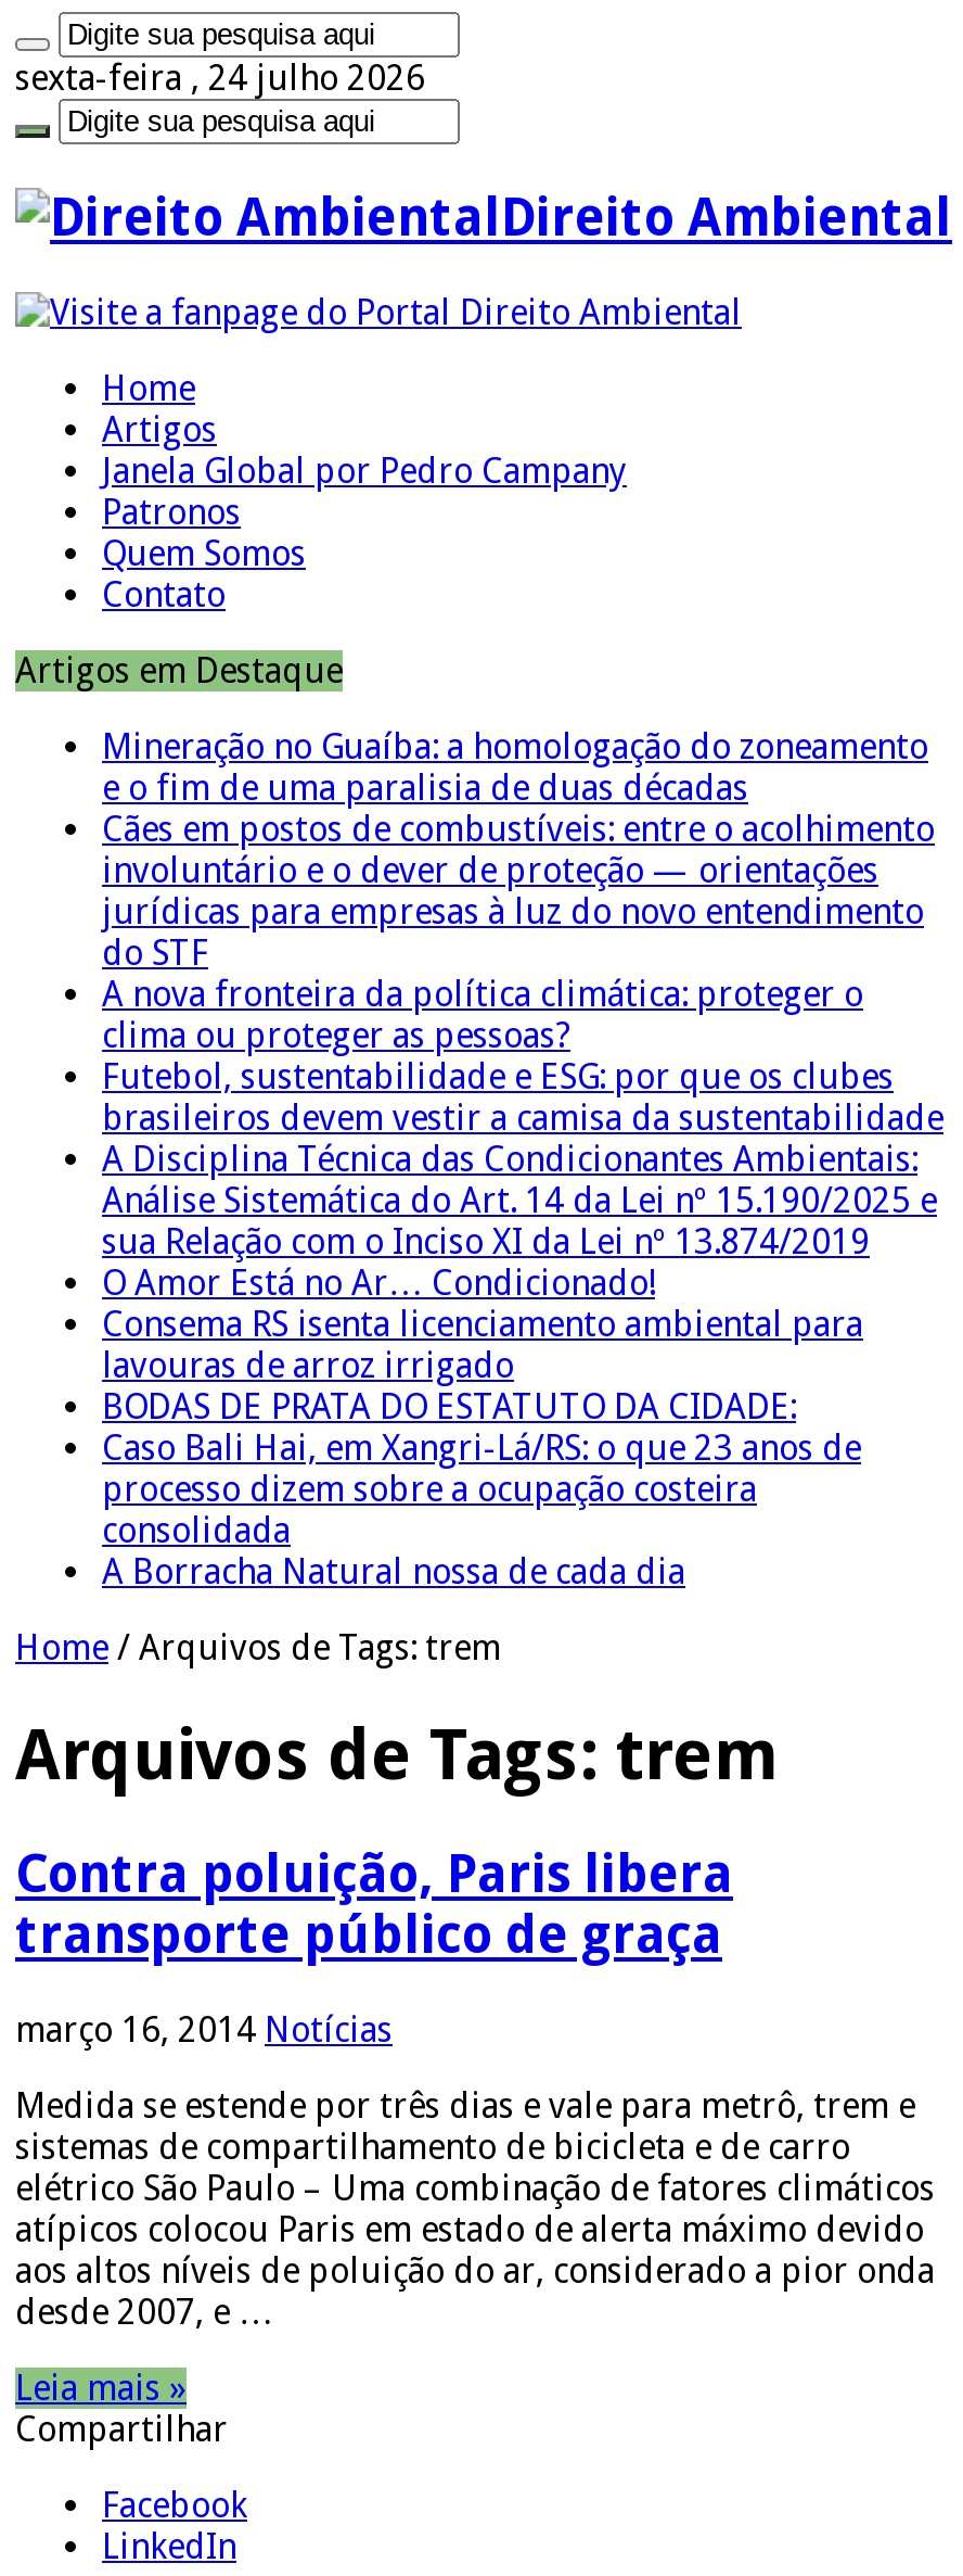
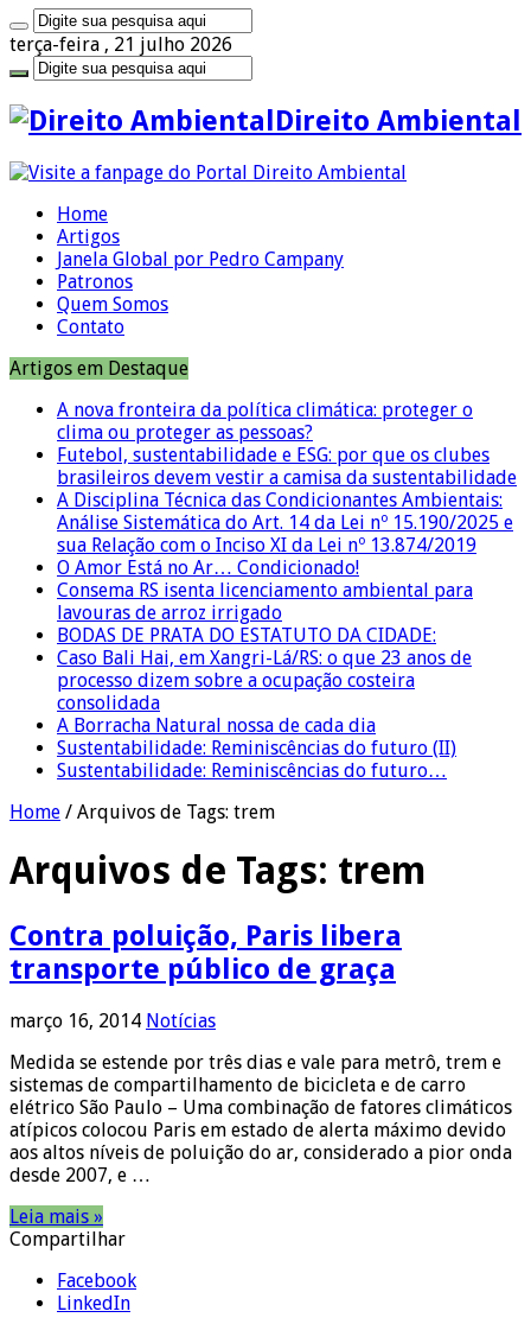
- sexta-feira , 24 julho 2026
+ terça-feira , 21 julho 2026

- Mineração no Guaíba: a homologação do zoneamento
- e o fim de uma paralisia de duas décadas
- Cães em postos de combustíveis: entre o acolhimento
- involuntário e o dever de proteção — orientações
- jurídicas para empresas à luz do novo entendimento
- do STF

moved up: A nova fronteira da política climática: proteger o | clima ou proteger as pessoas? | Futebol, sustentabilidade e ESG: por que os clubes | ... | consolidada | A Borracha Natural nossa de cada dia

+ Sustentabilidade: Reminiscências do futuro (II)
+ Sustentabilidade: Reminiscências do futuro…
